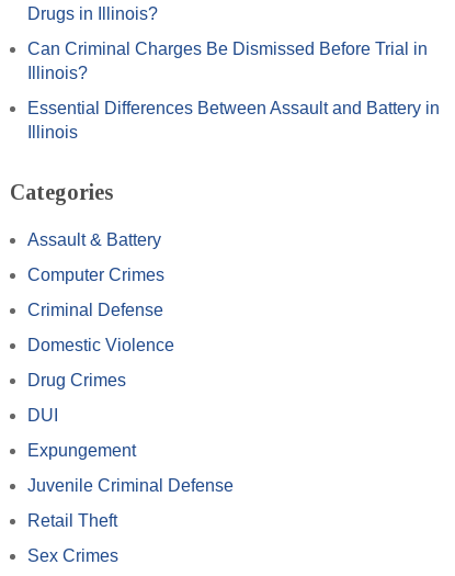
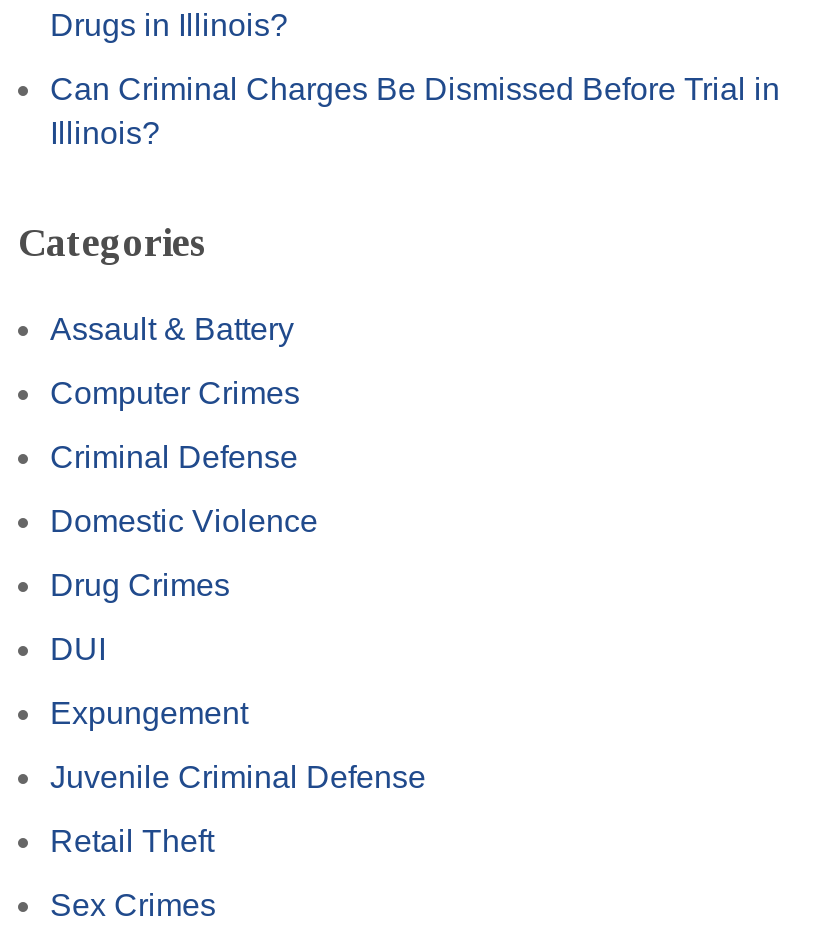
- Essential Differences Between Assault and Battery in
- Illinois
